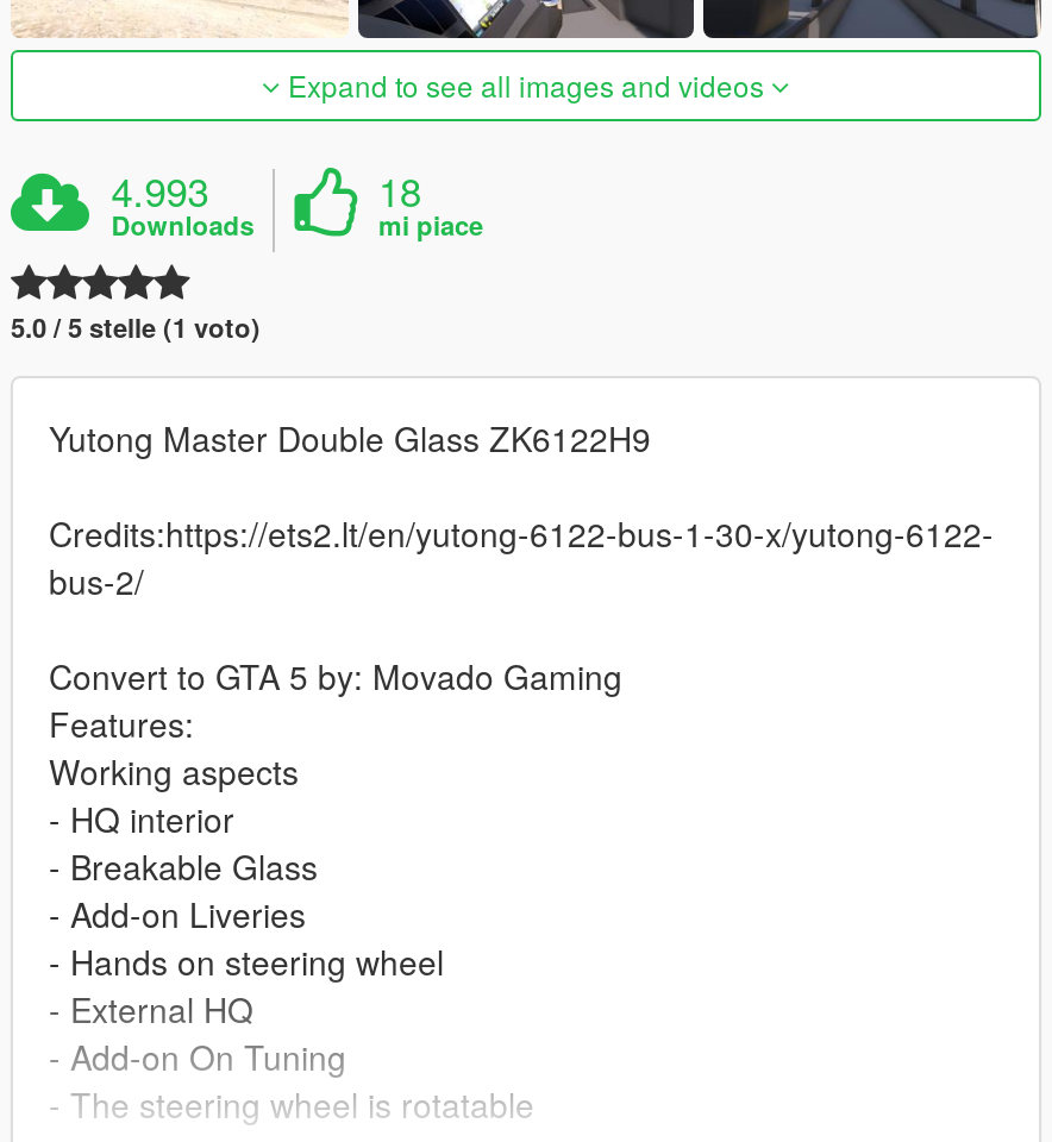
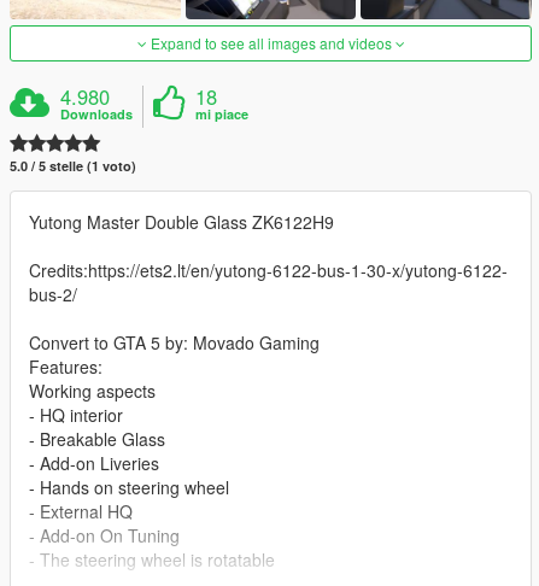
- 4.993
+ 4.980
